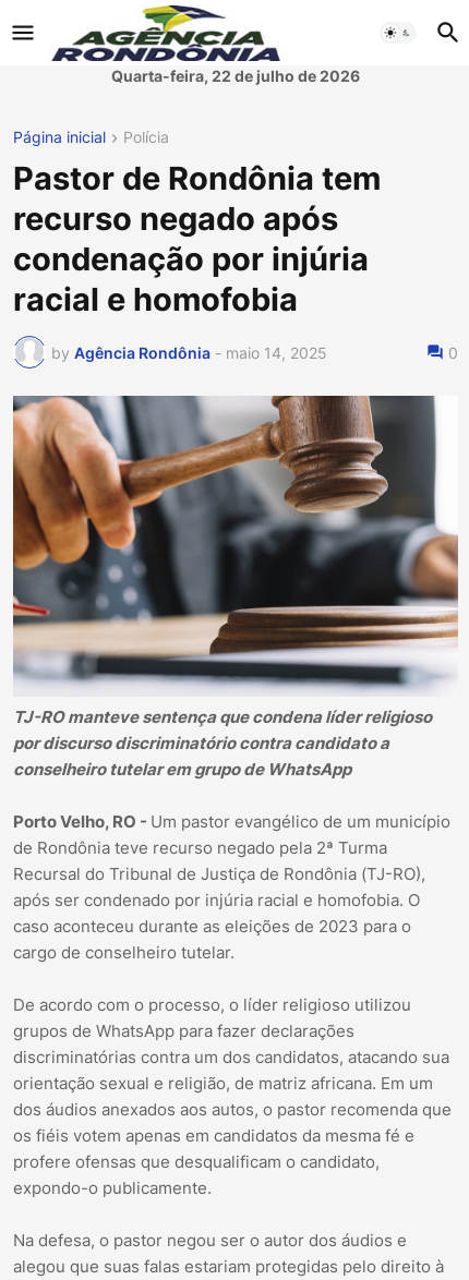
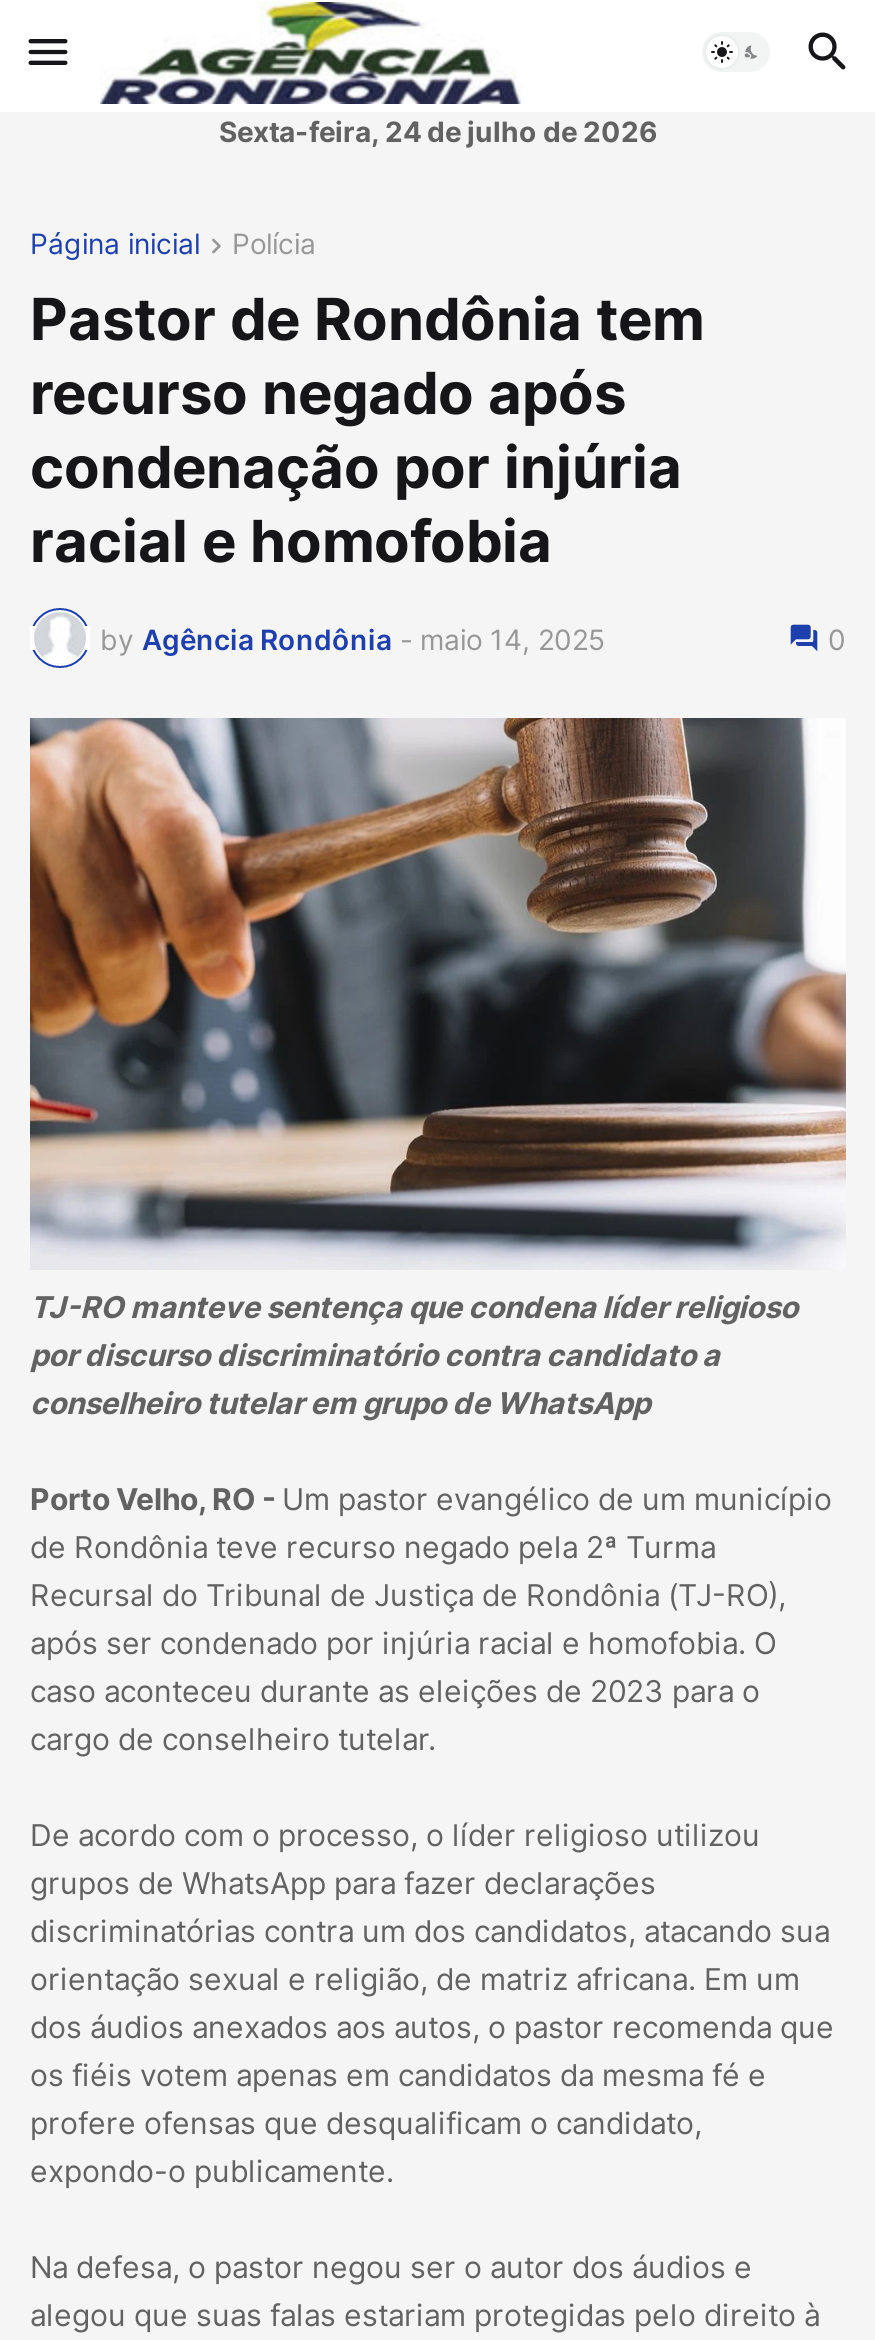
- Quarta-feira, 22 de julho de 2026
+ Sexta-feira, 24 de julho de 2026
